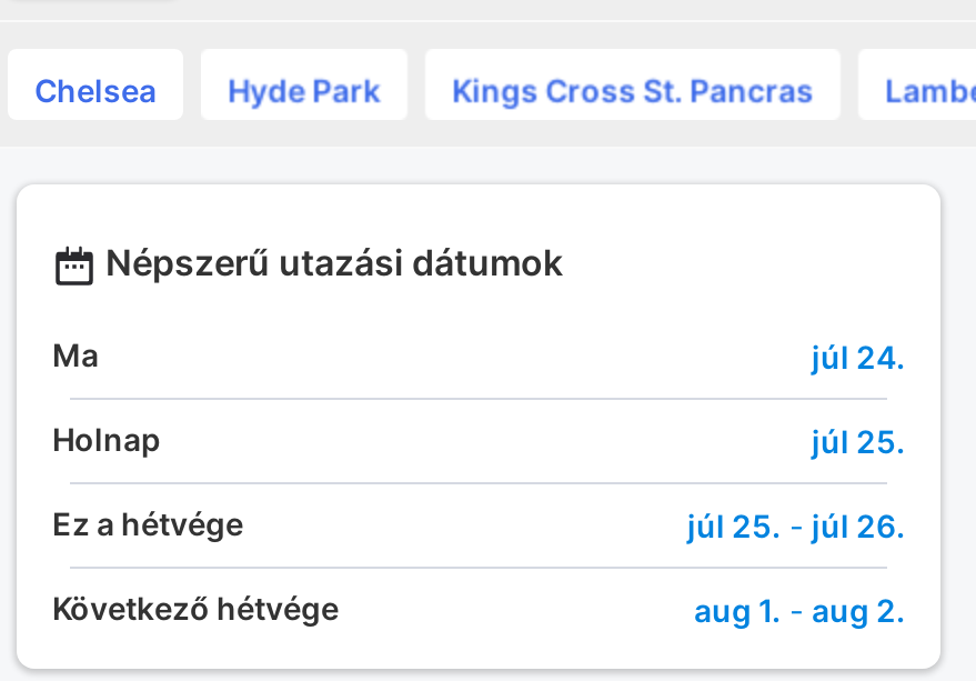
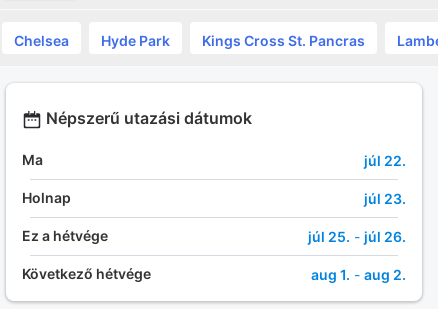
- júl 24.
+ júl 22.

- júl 25.
+ júl 23.
